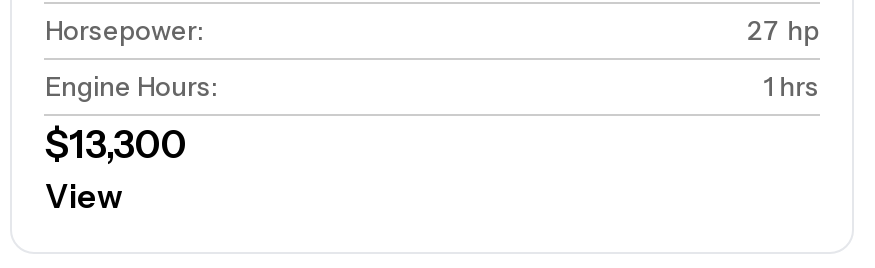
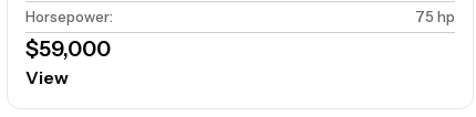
- 27 hp
- Engine Hours:
- 1 hrs
- $13,300
+ 75 hp
+ $59,000
